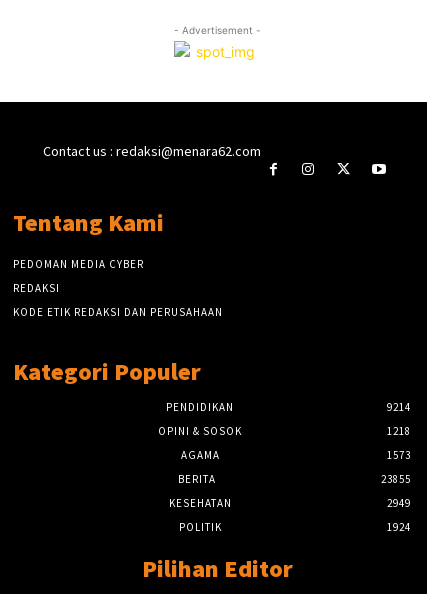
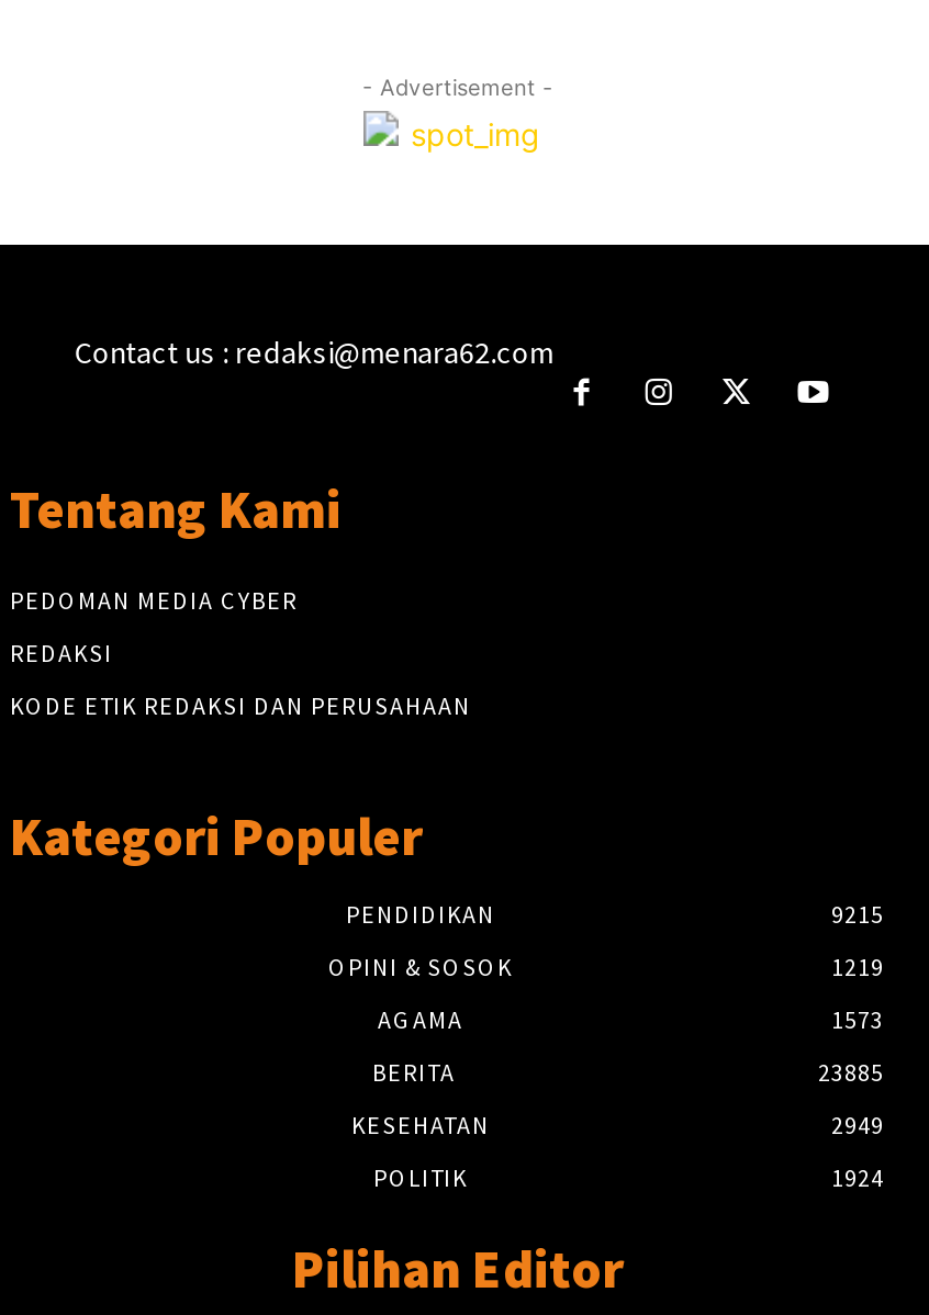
- 9214
+ 9215

- 1218
+ 1219

- 23855
+ 23885
